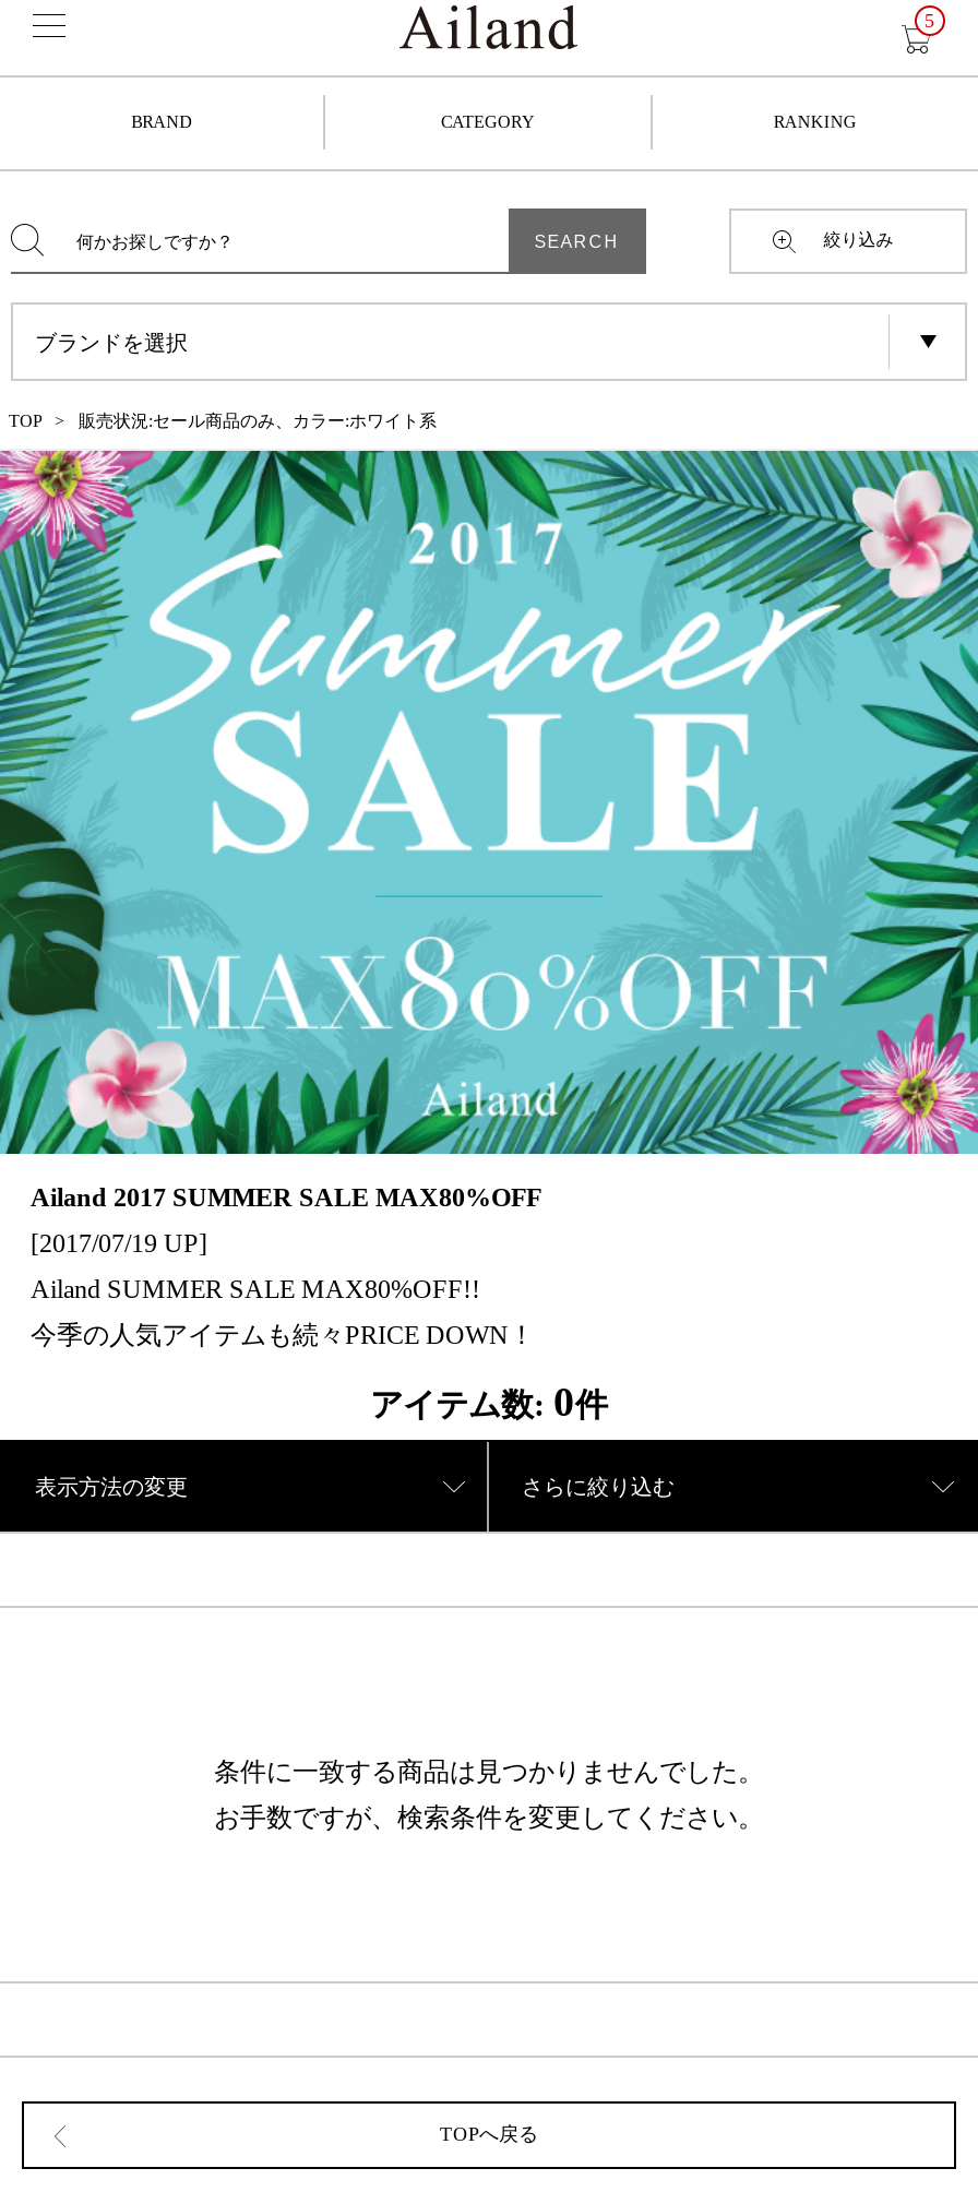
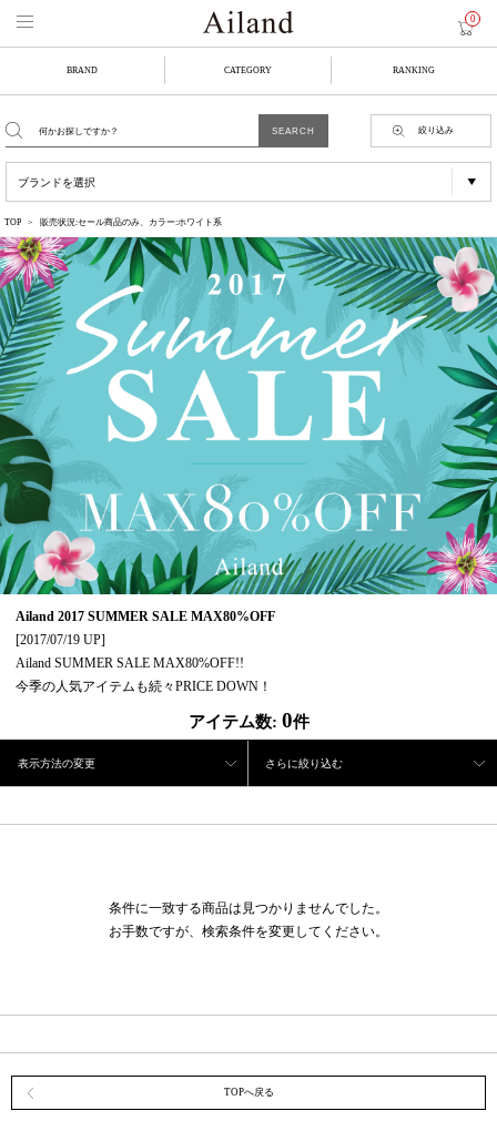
- 5
+ 0
